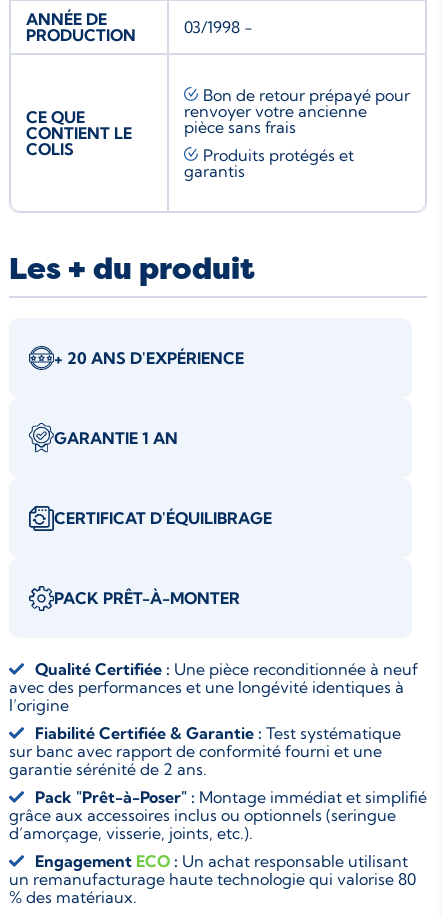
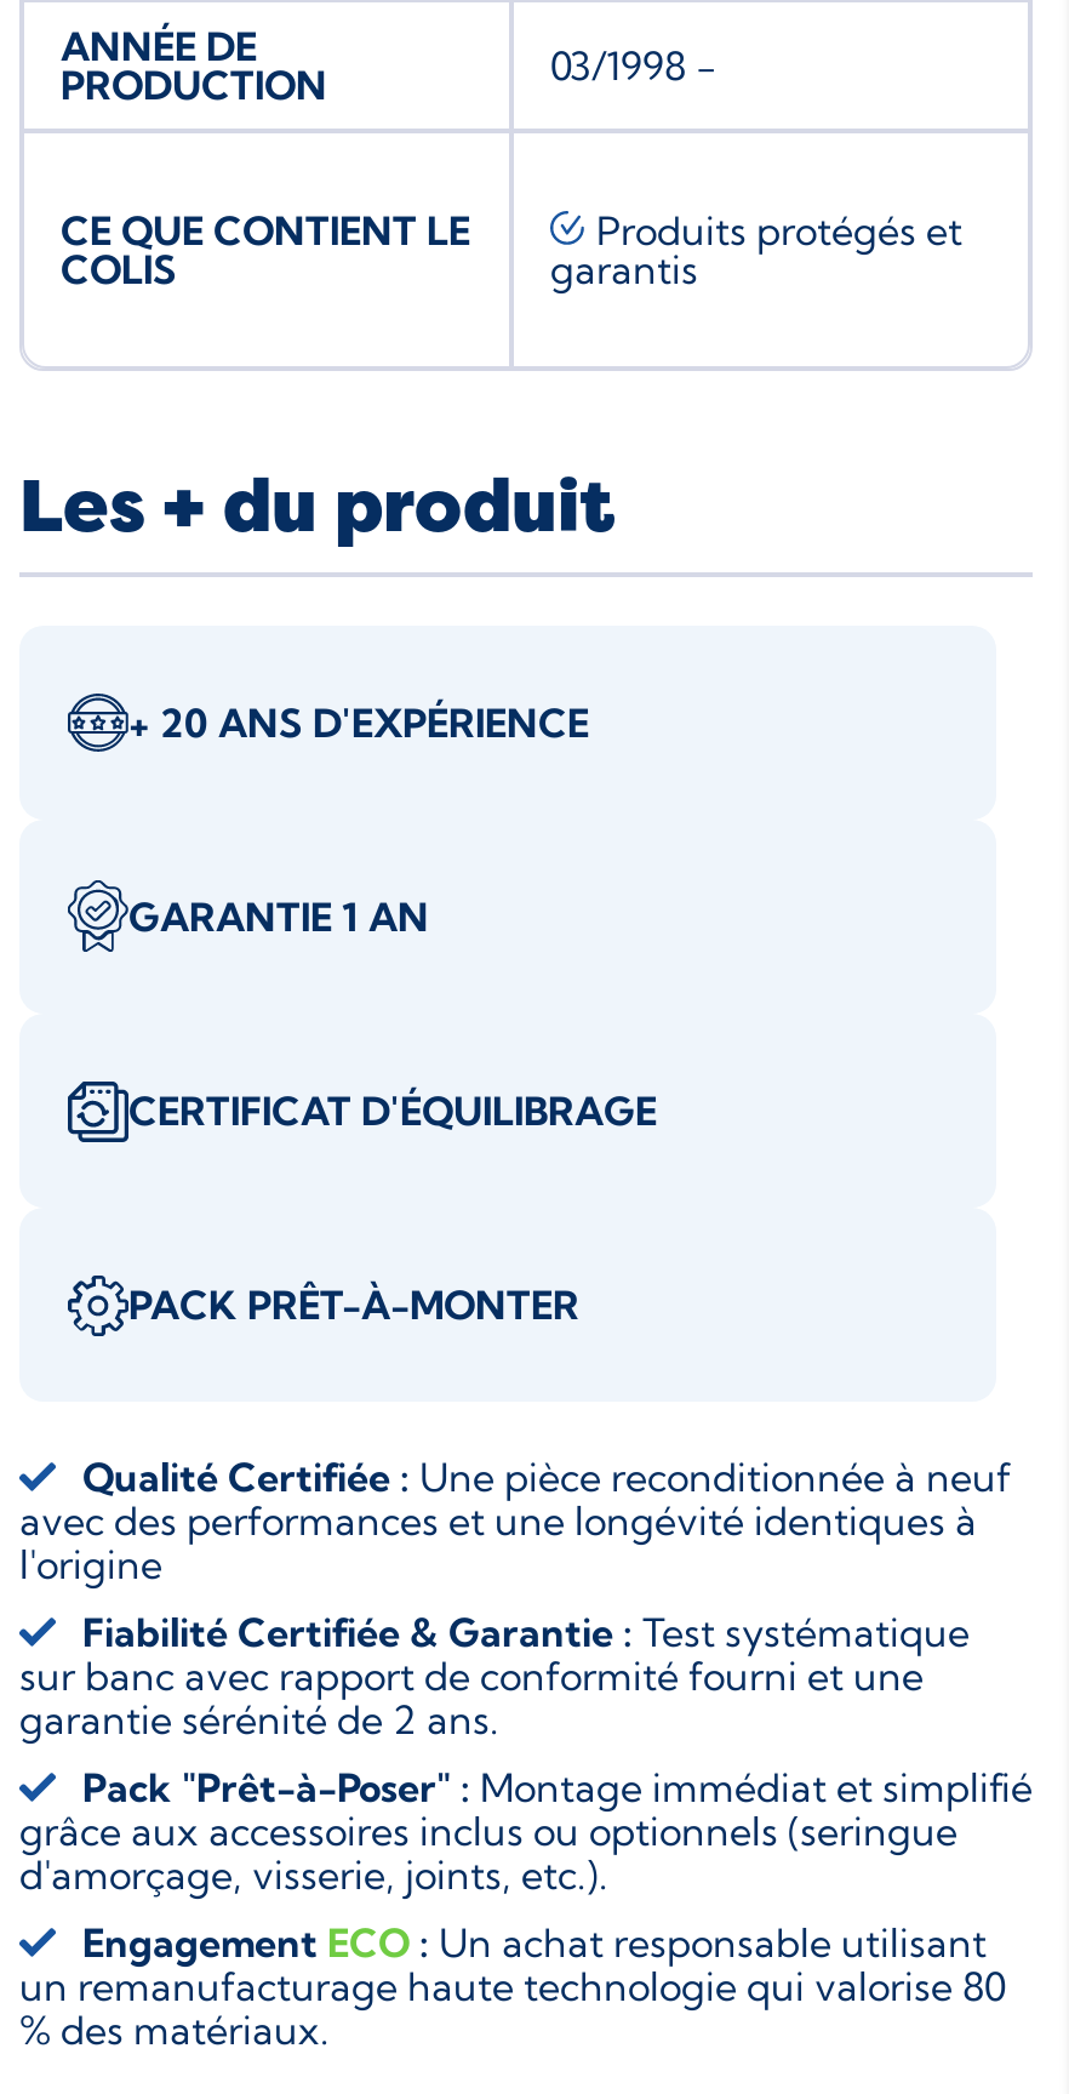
- Bon de retour prépayé pour
- renvoyer votre ancienne
- pièce sans frais

- l’origine
+ l'origine

- d’amorçage, visserie, joints, etc.).
+ d'amorçage, visserie, joints, etc.).
